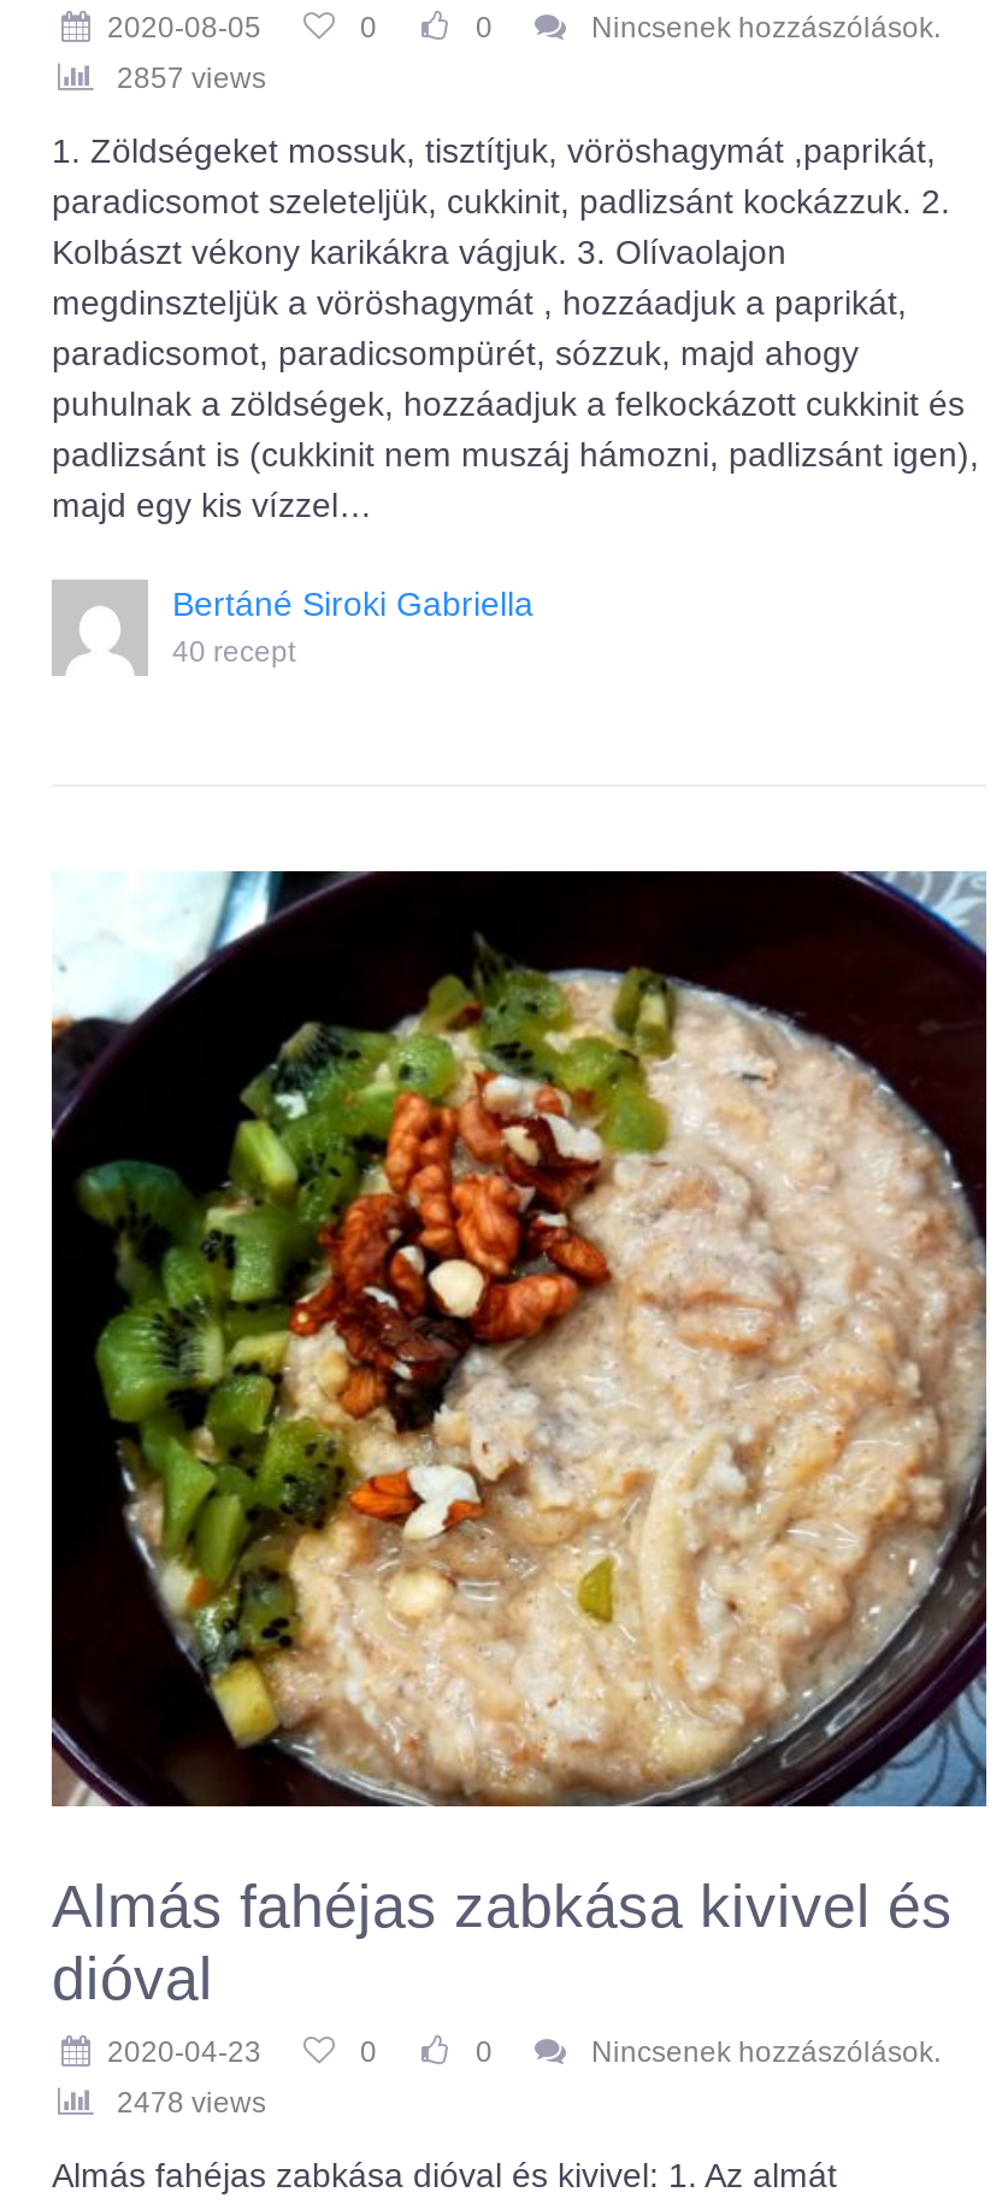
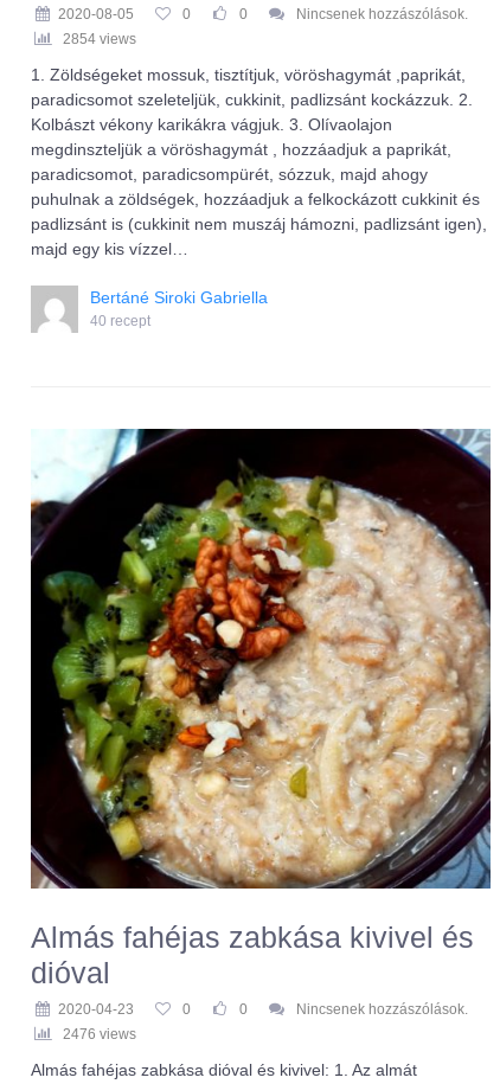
- 2857 views
+ 2854 views

- 2478 views
+ 2476 views
